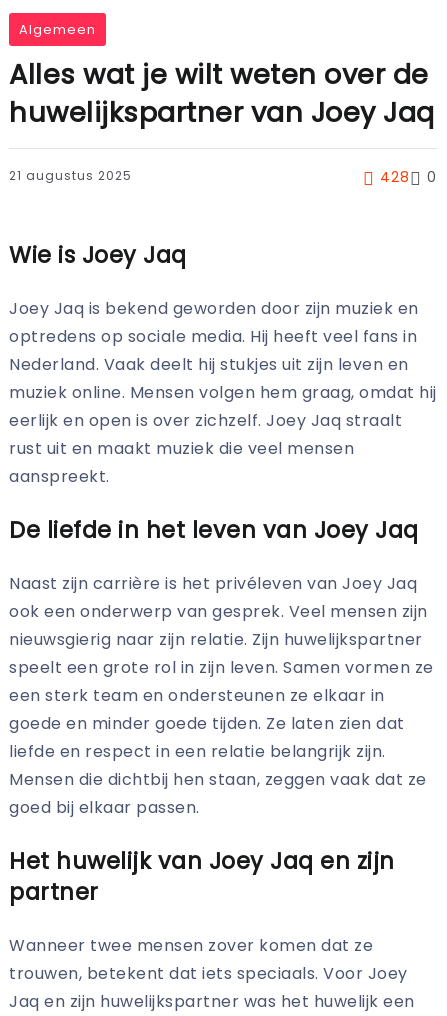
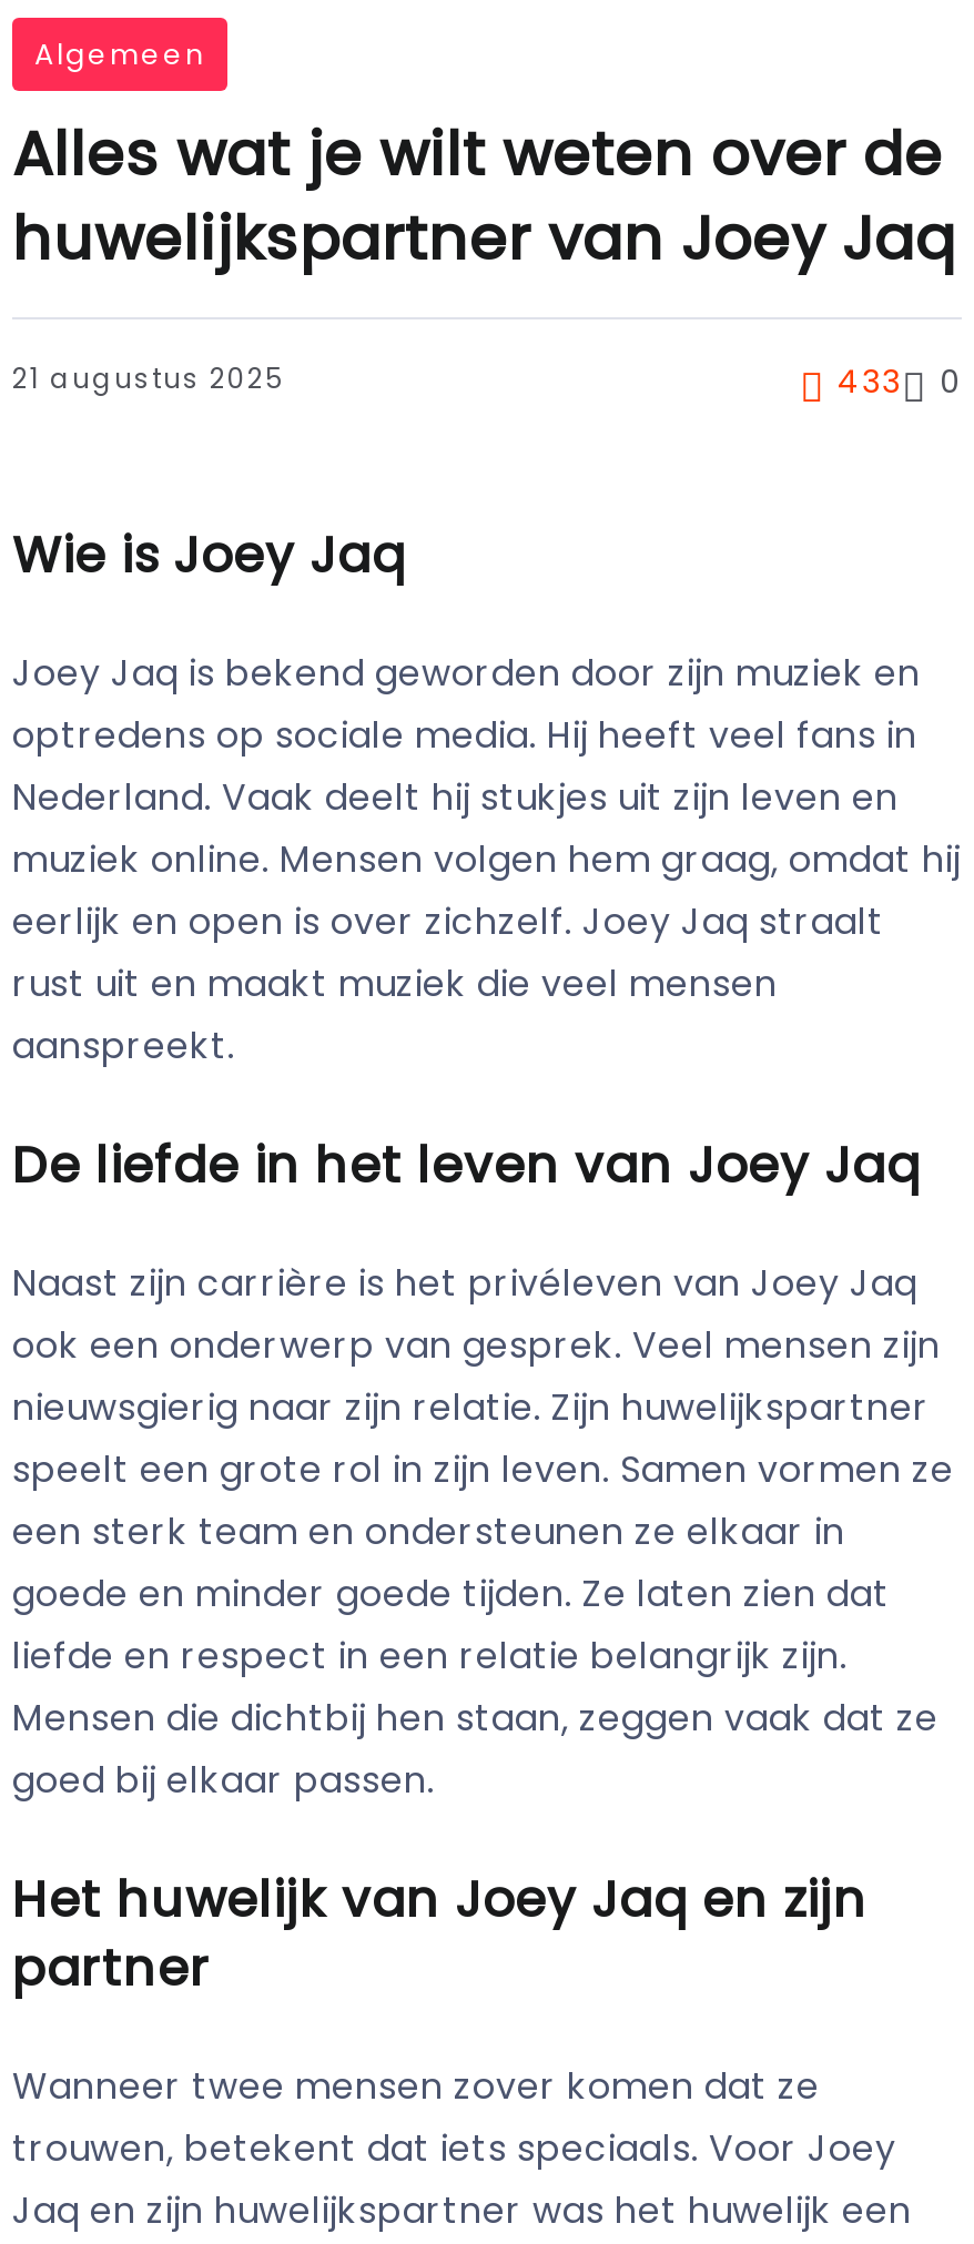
- 428 0
+ 433 0
